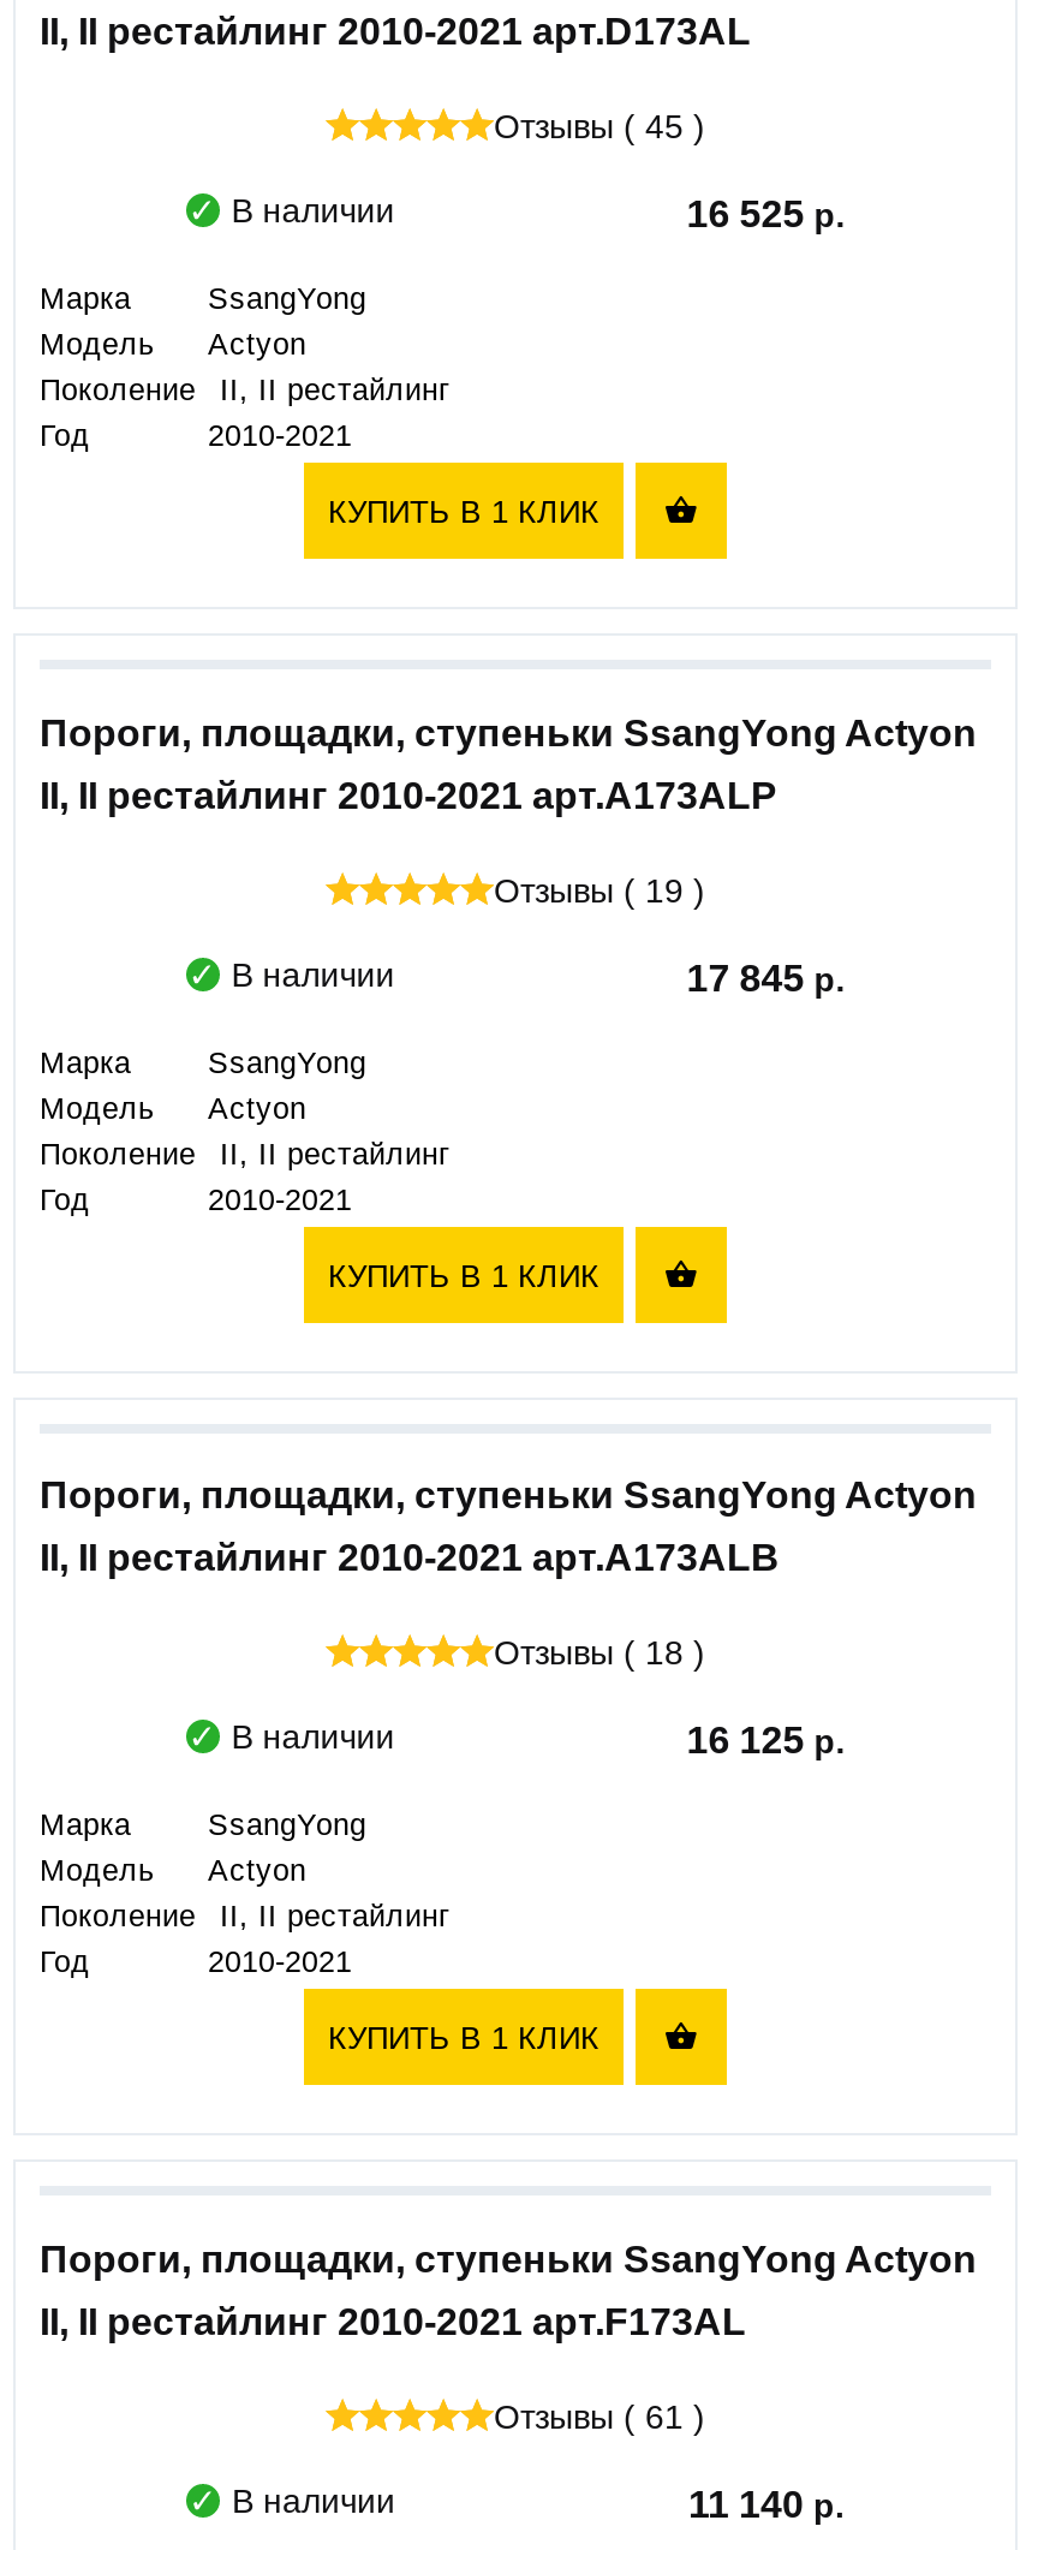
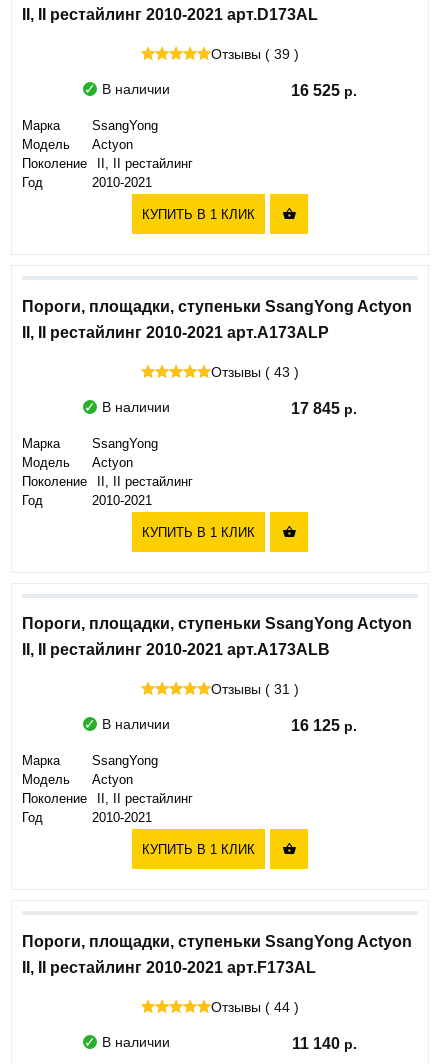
- Отзывы ( 45 )
+ Отзывы ( 39 )

- Отзывы ( 19 )
+ Отзывы ( 43 )

- Отзывы ( 18 )
+ Отзывы ( 31 )

- Отзывы ( 61 )
+ Отзывы ( 44 )
